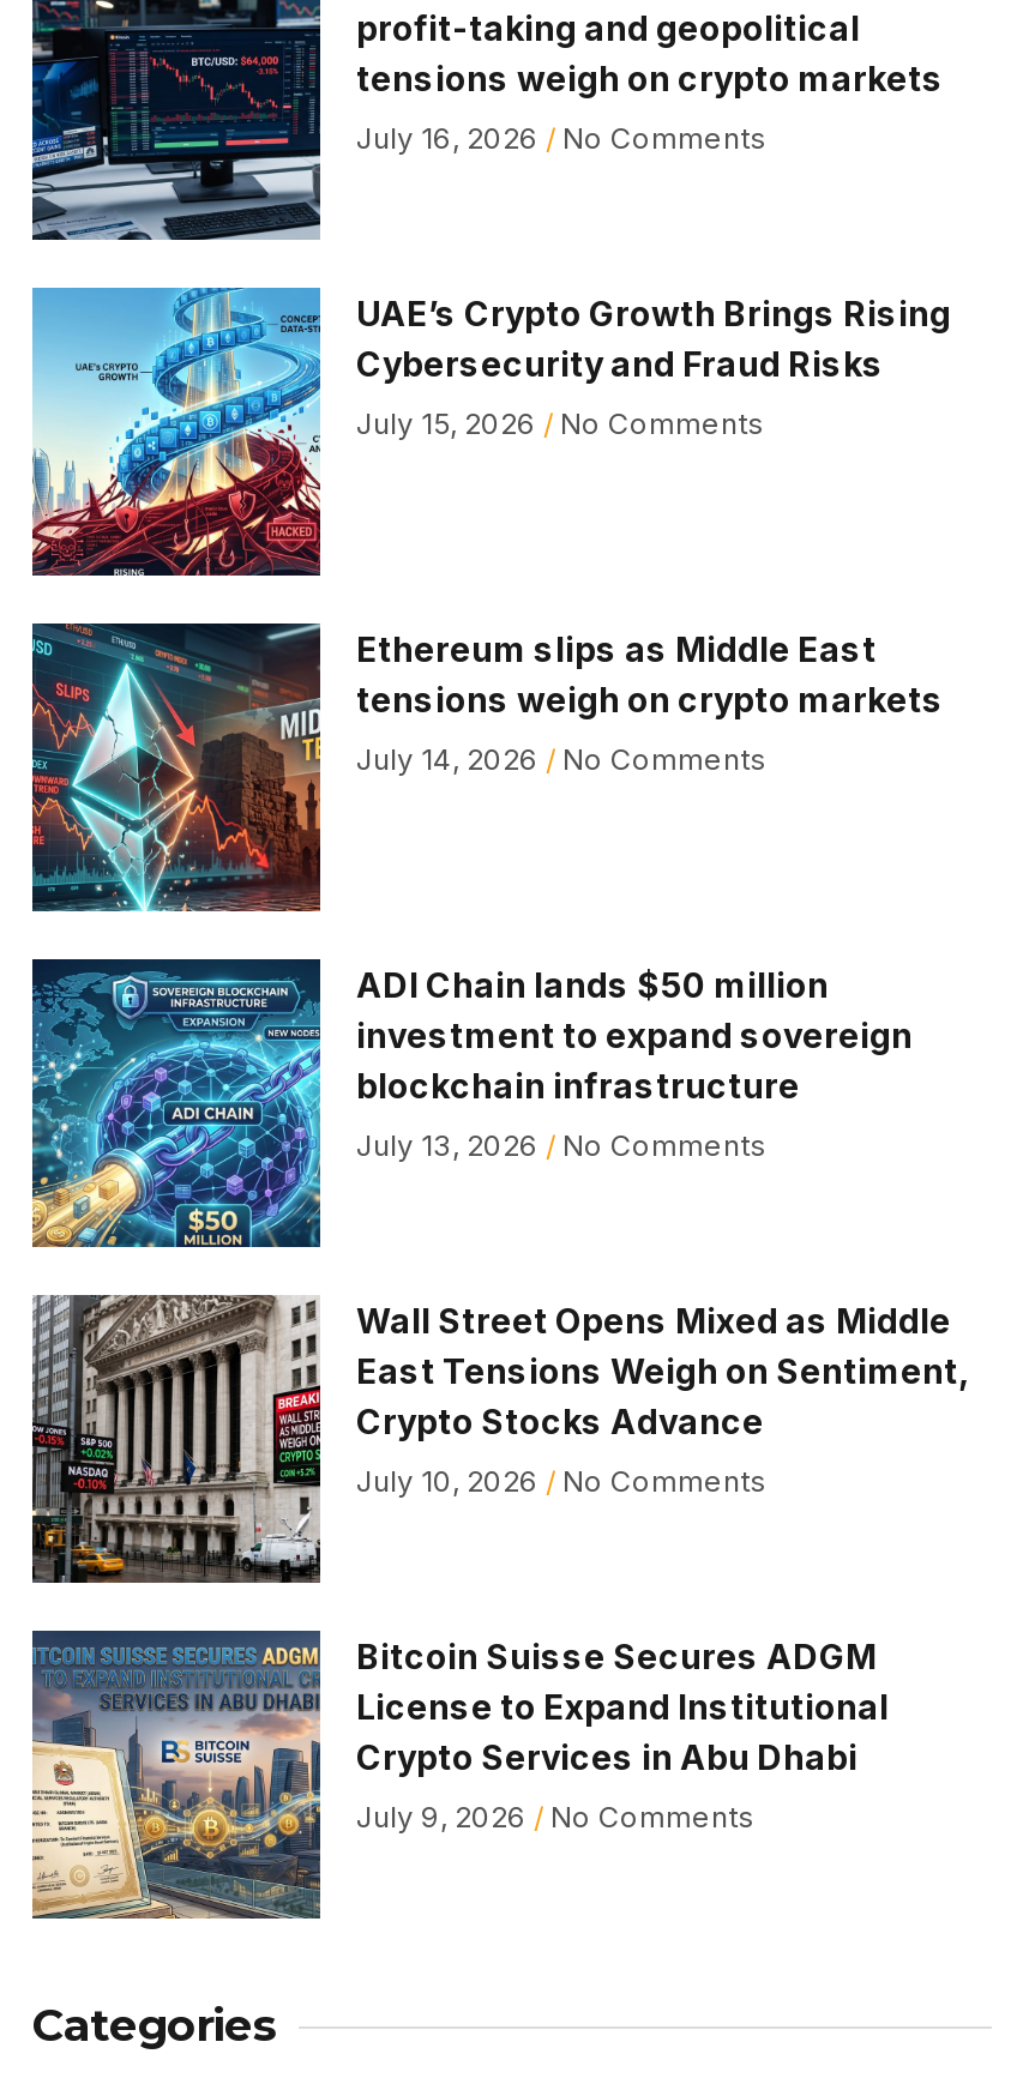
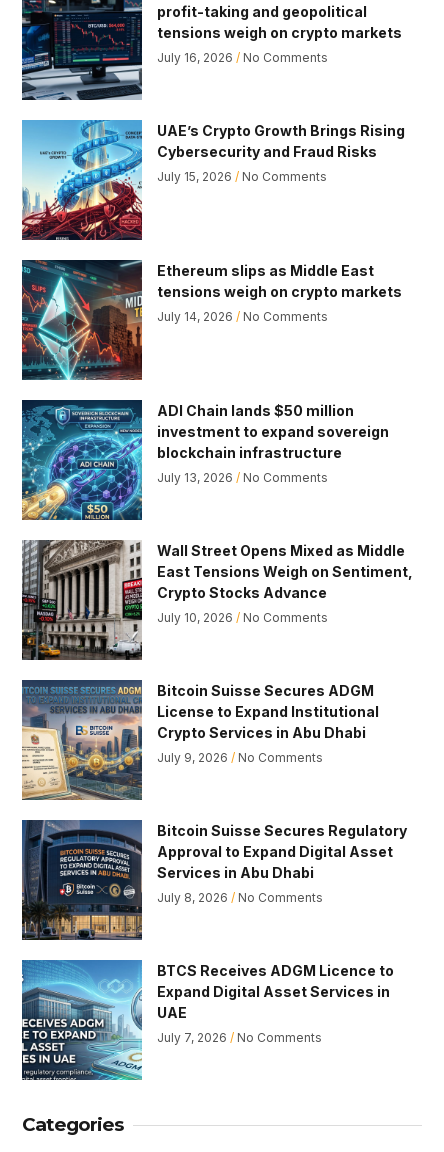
+ [image]
+ Bitcoin Suisse Secures Regulatory
+ Approval to Expand Digital Asset
+ Services in Abu Dhabi
+ July 8, 2026 No Comments

+ [image]
+ BTCS Receives ADGM Licence to
+ Expand Digital Asset Services in
+ UAE
+ July 7, 2026 No Comments
